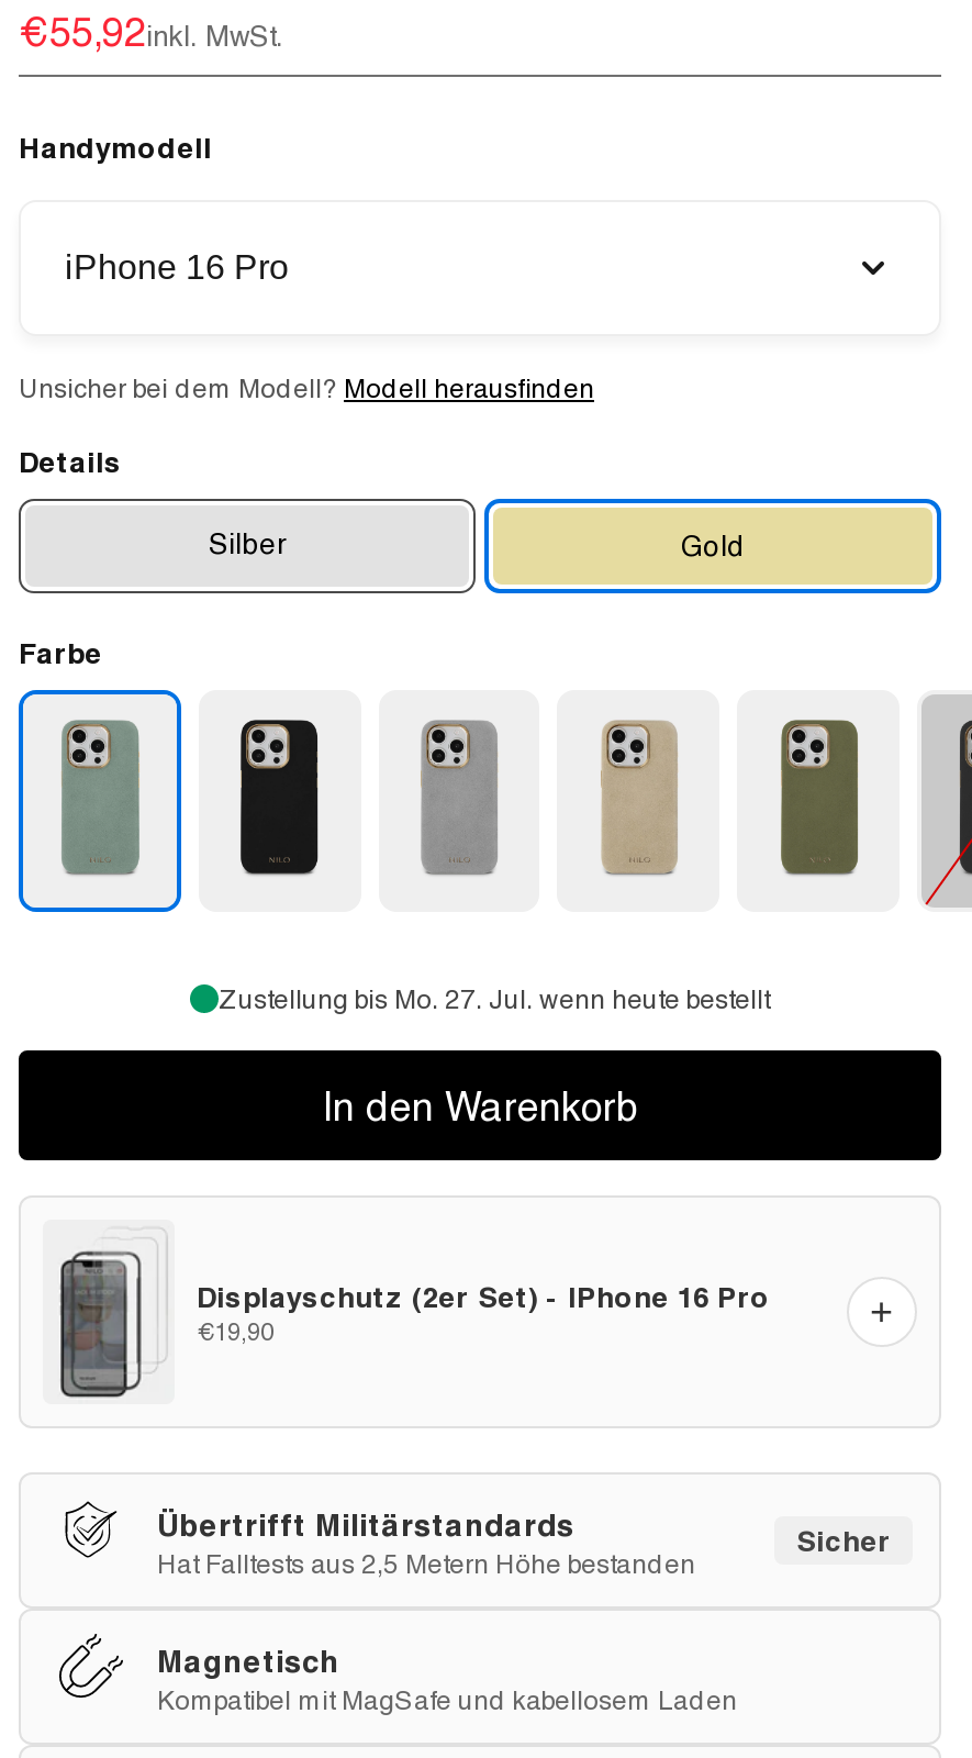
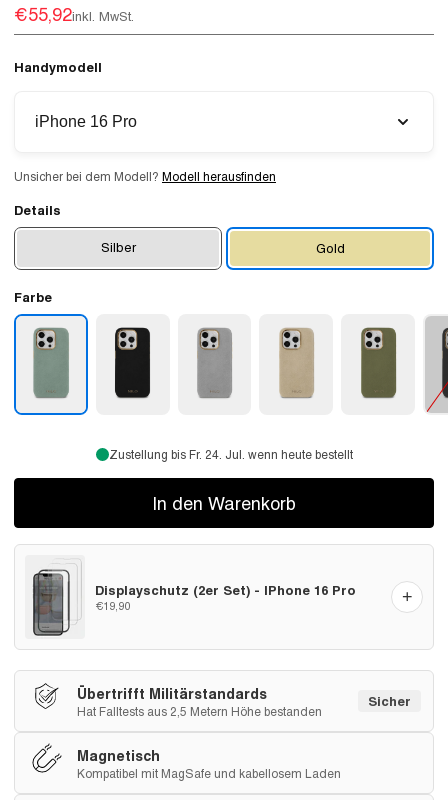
- Zustellung bis Mo. 27. Jul. wenn heute bestellt
+ Zustellung bis Fr. 24. Jul. wenn heute bestellt
